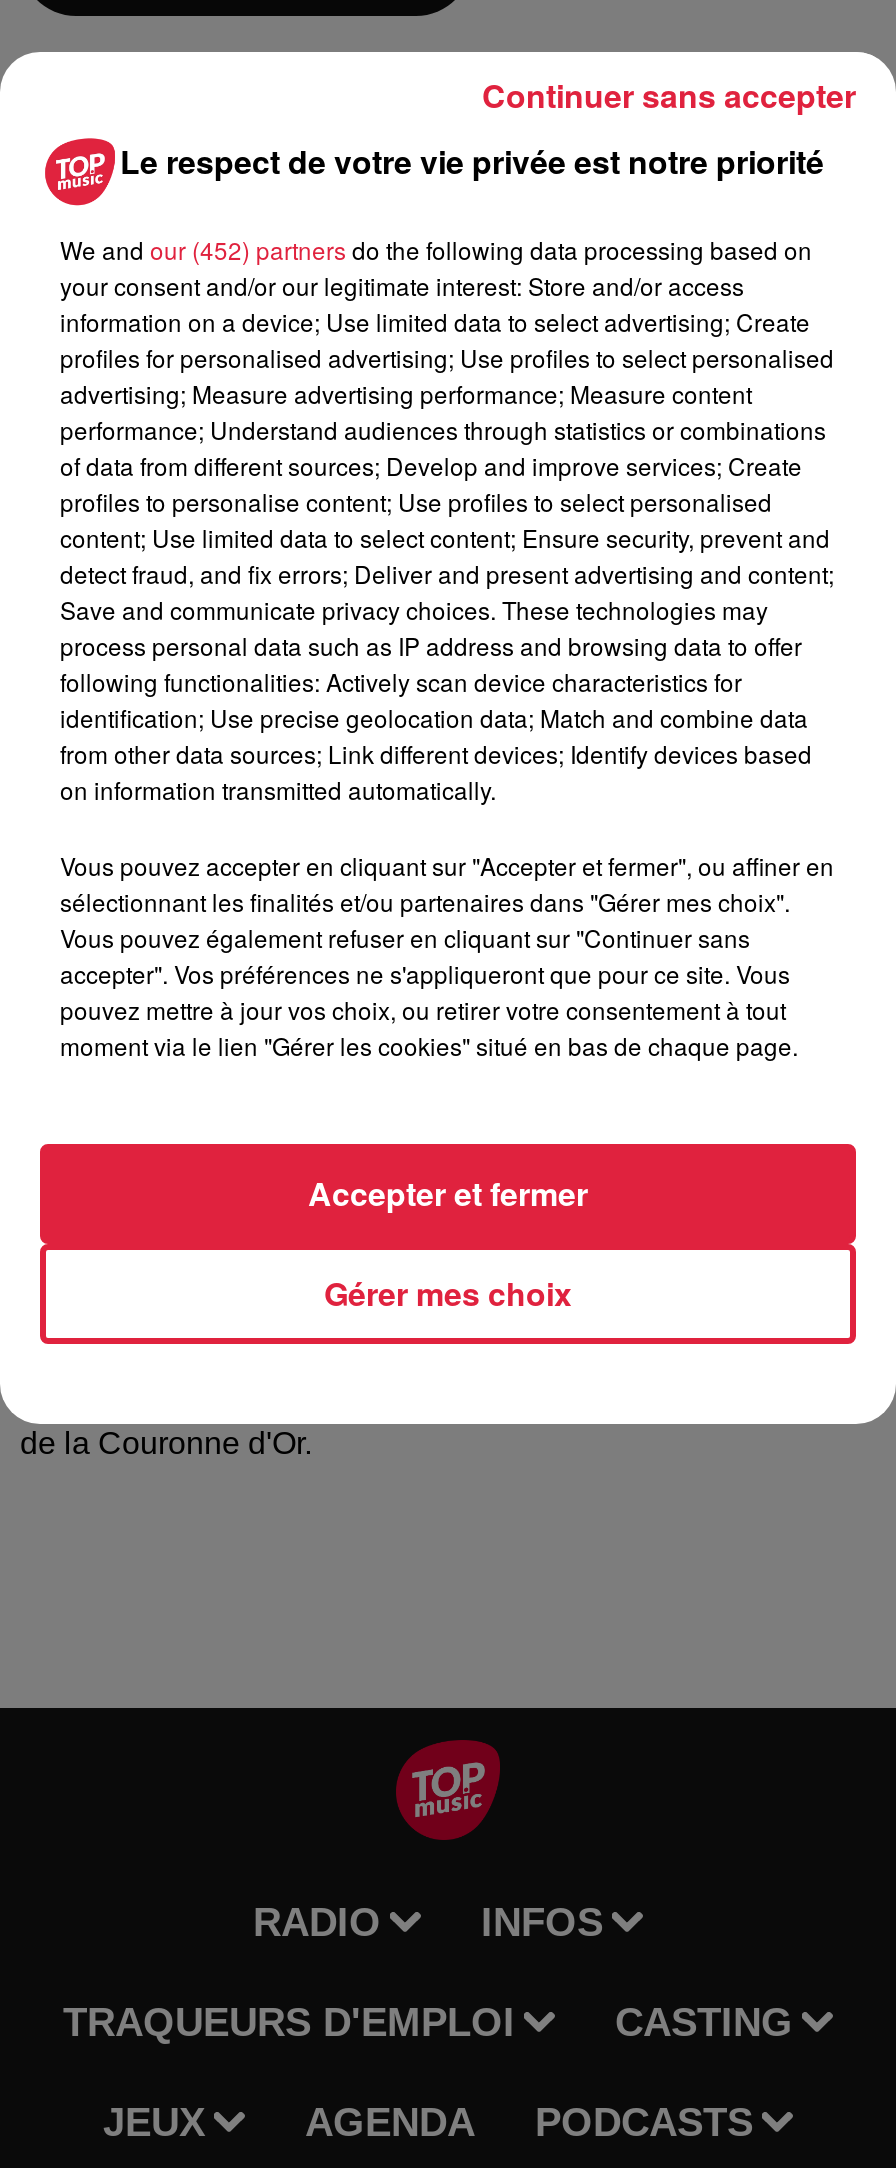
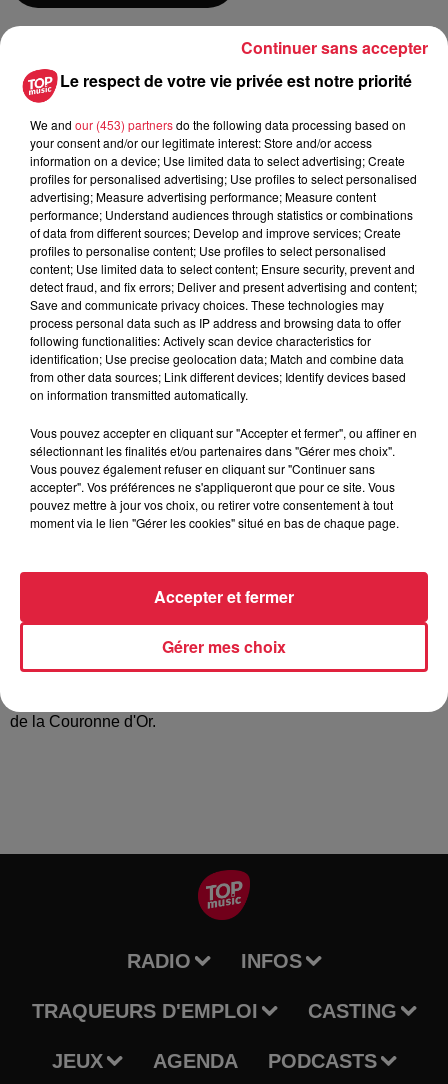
- We and our (452) partners do the following data processing based on
+ We and our (453) partners do the following data processing based on
